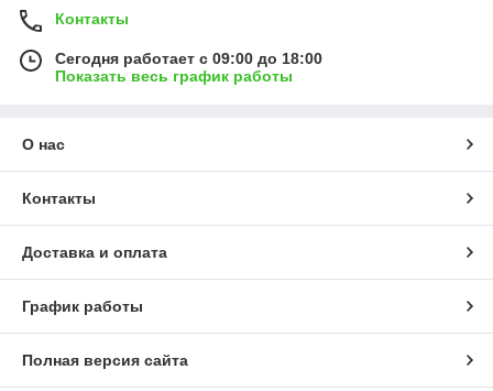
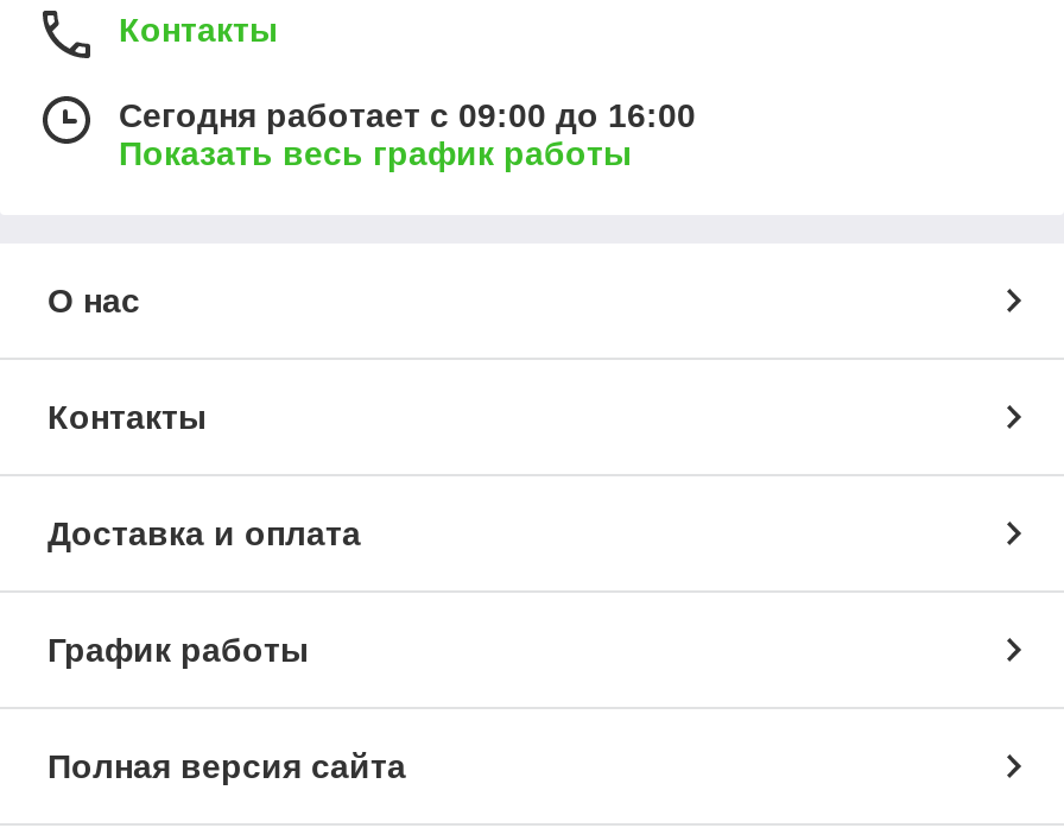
- Сегодня работает с 09:00 до 18:00
+ Сегодня работает с 09:00 до 16:00
